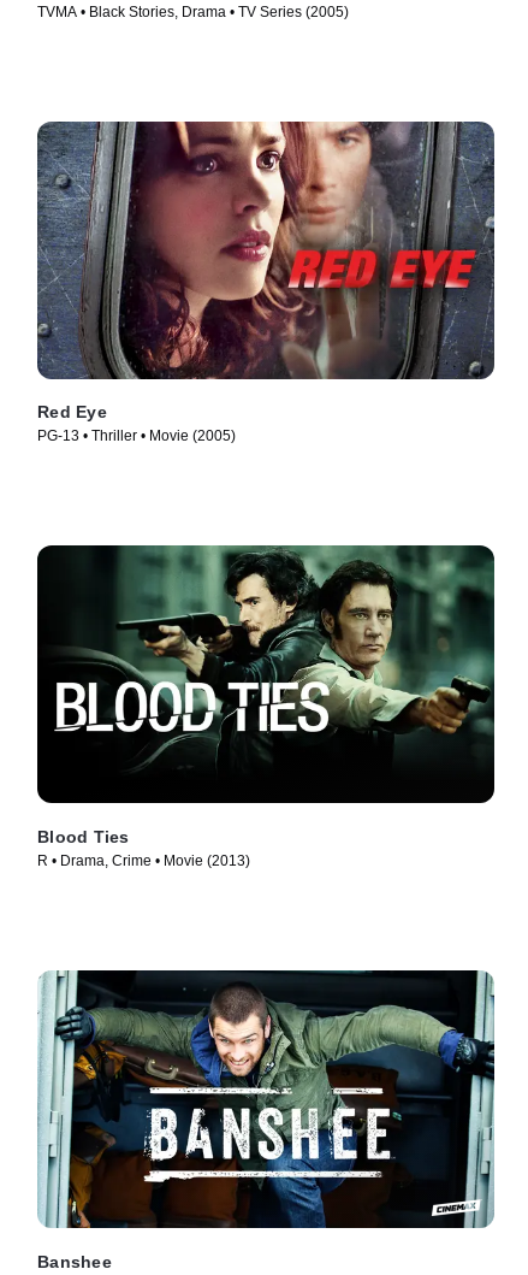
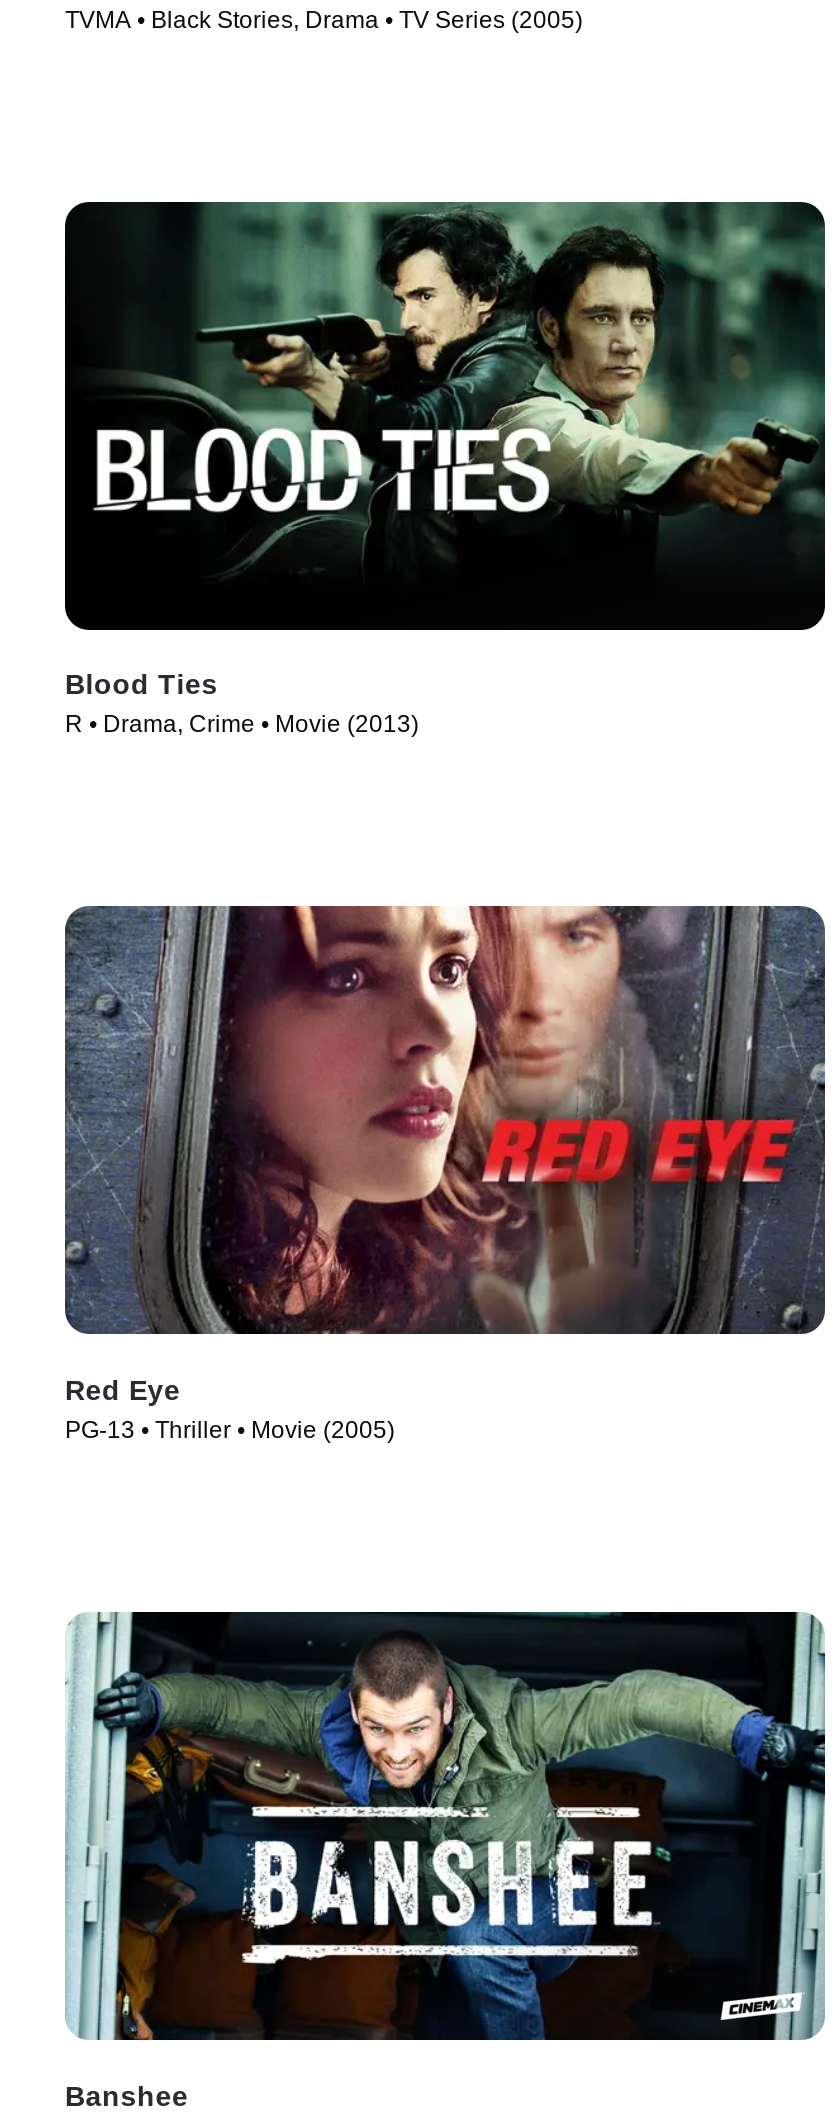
moved down: [image] | Red Eye | PG-13 • Thriller • Movie (2005)

moved up: [image] | Blood Ties | R • Drama, Crime • Movie (2013)
